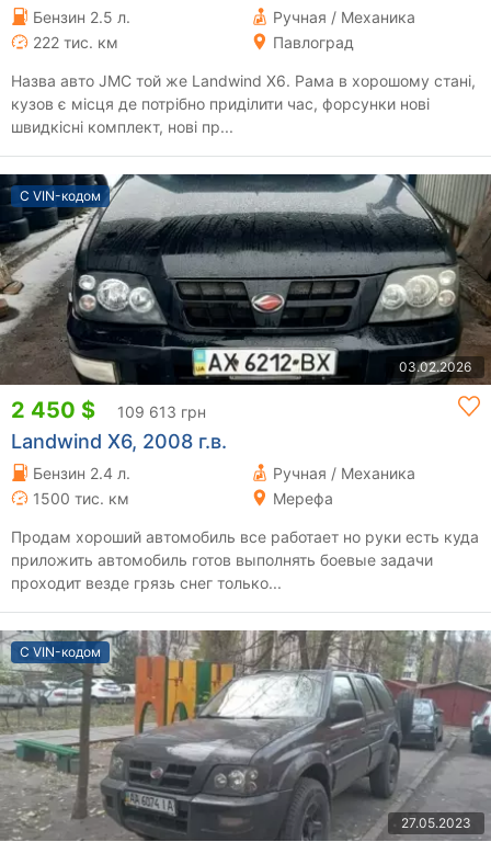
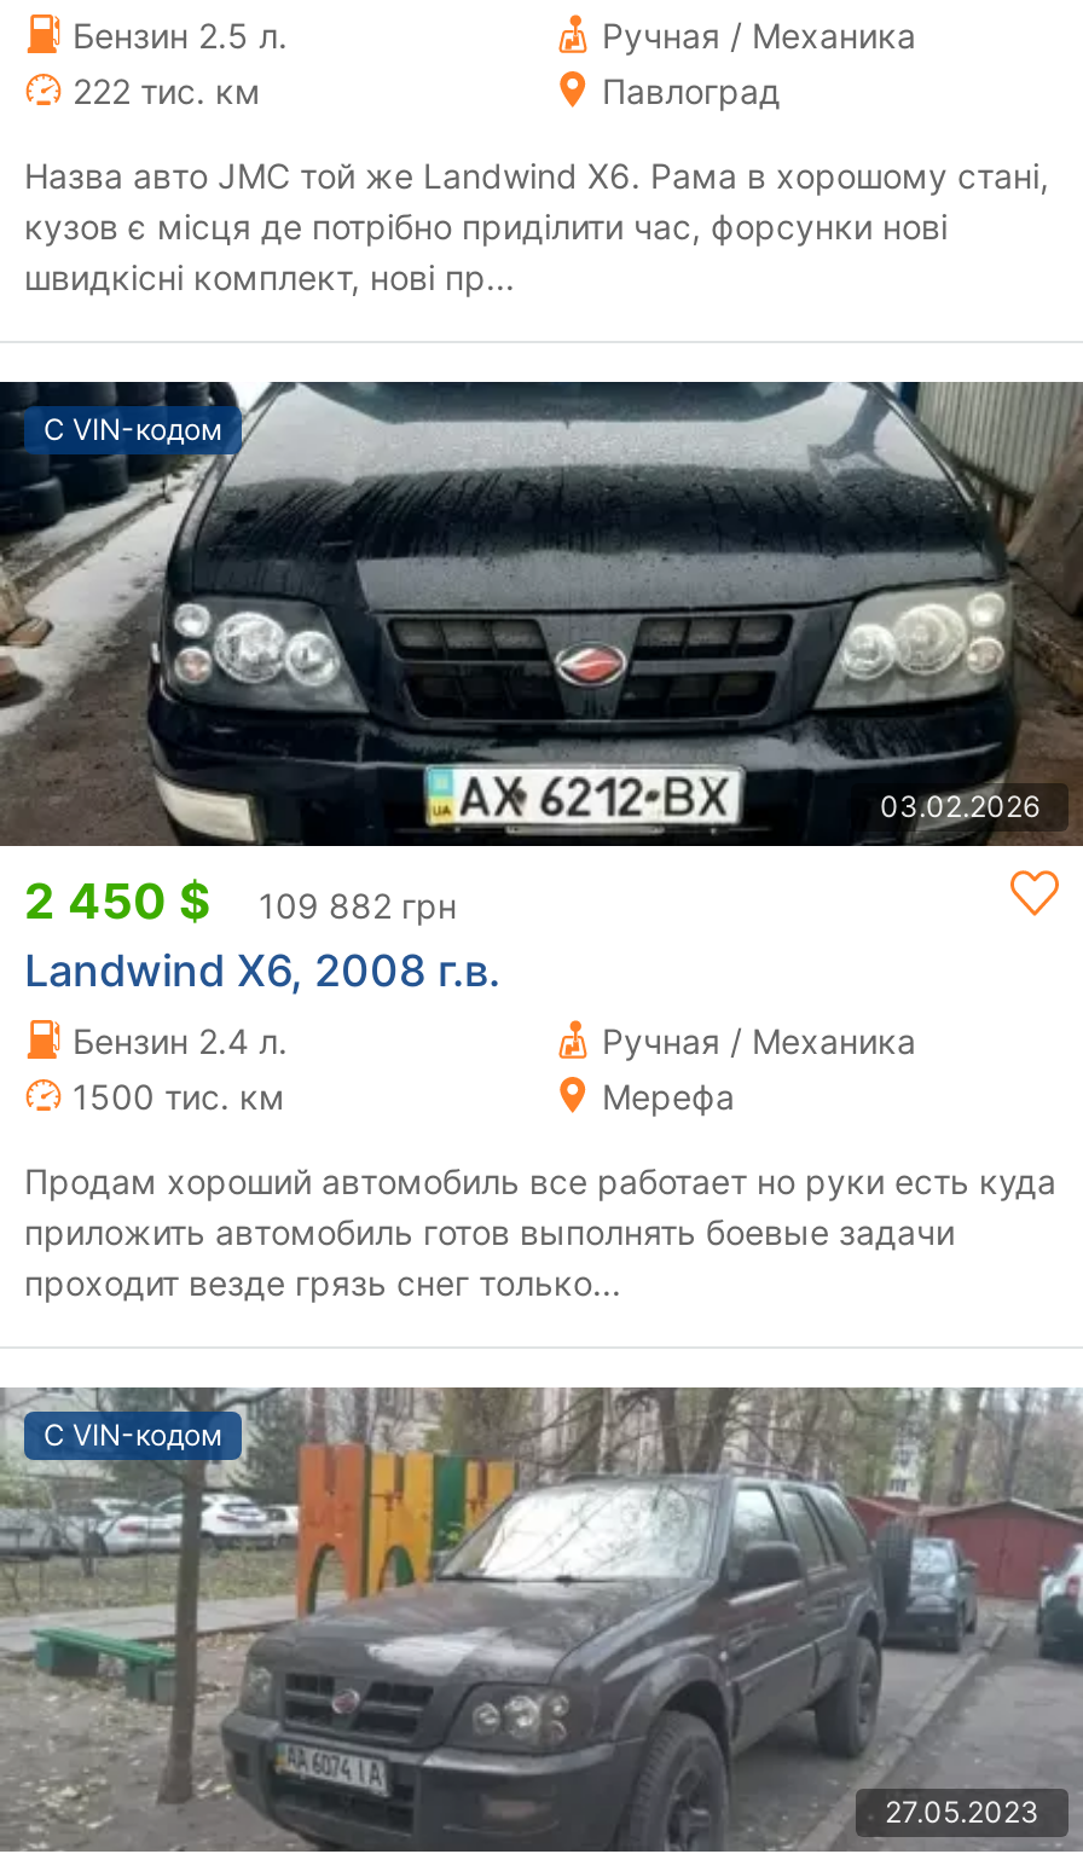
- 2 450 $ 109 613 грн
+ 2 450 $ 109 882 грн
